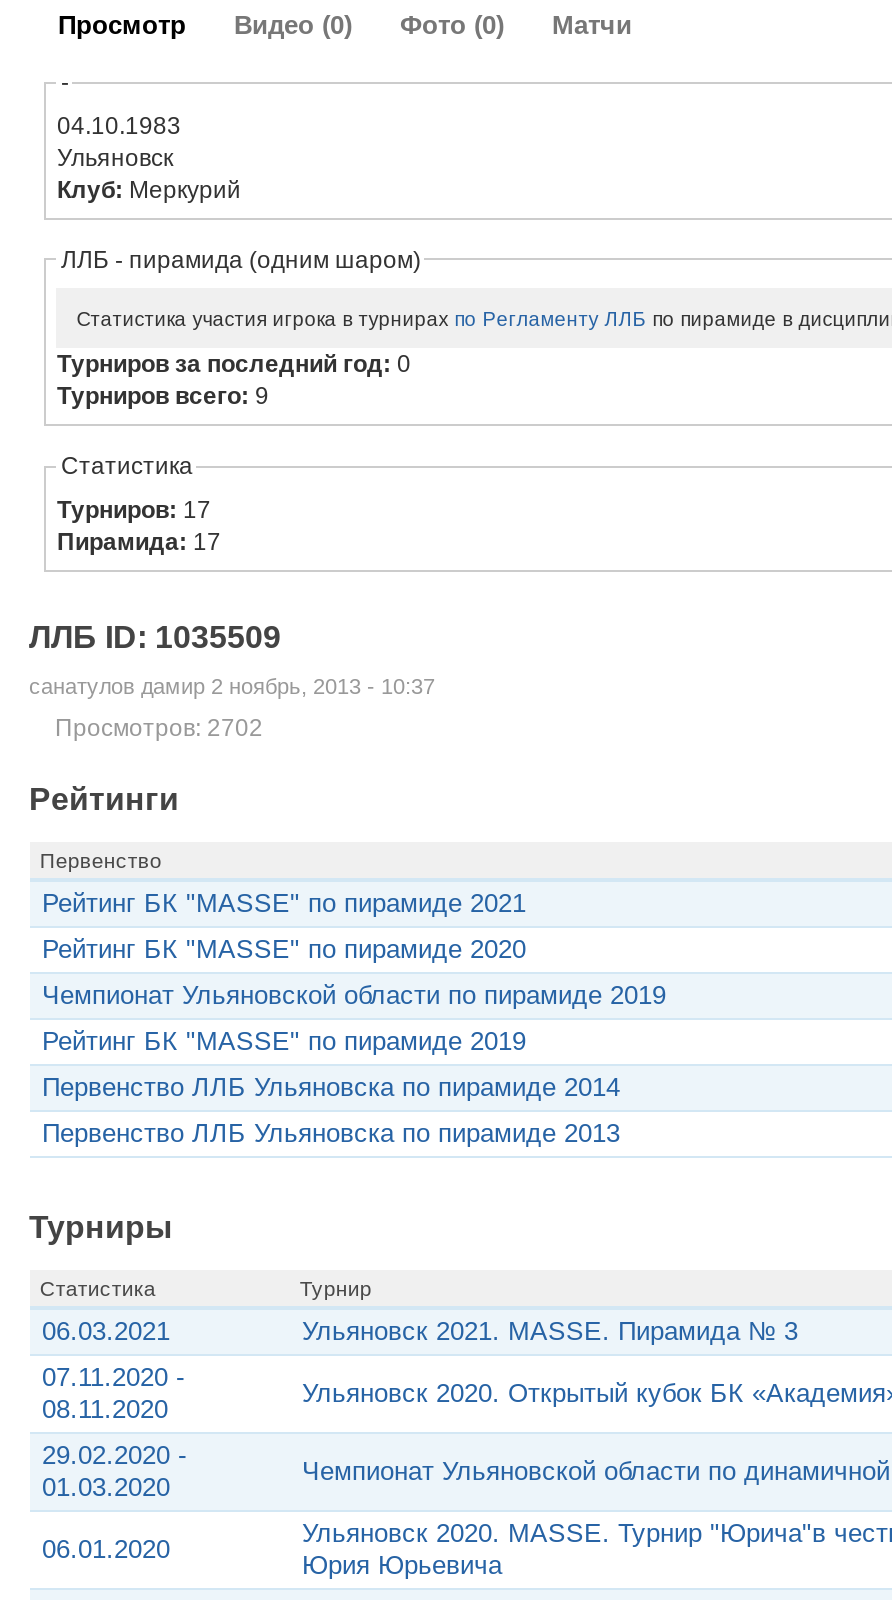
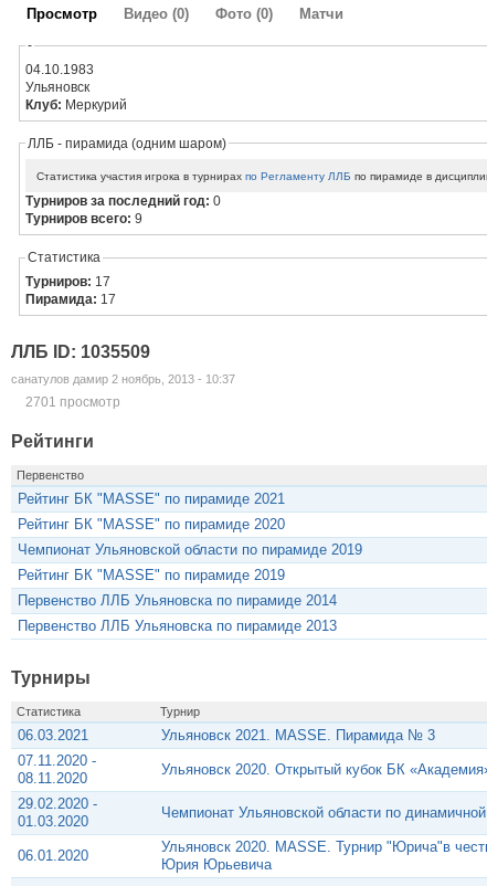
- Просмотров: 2702
+ 2701 просмотр
